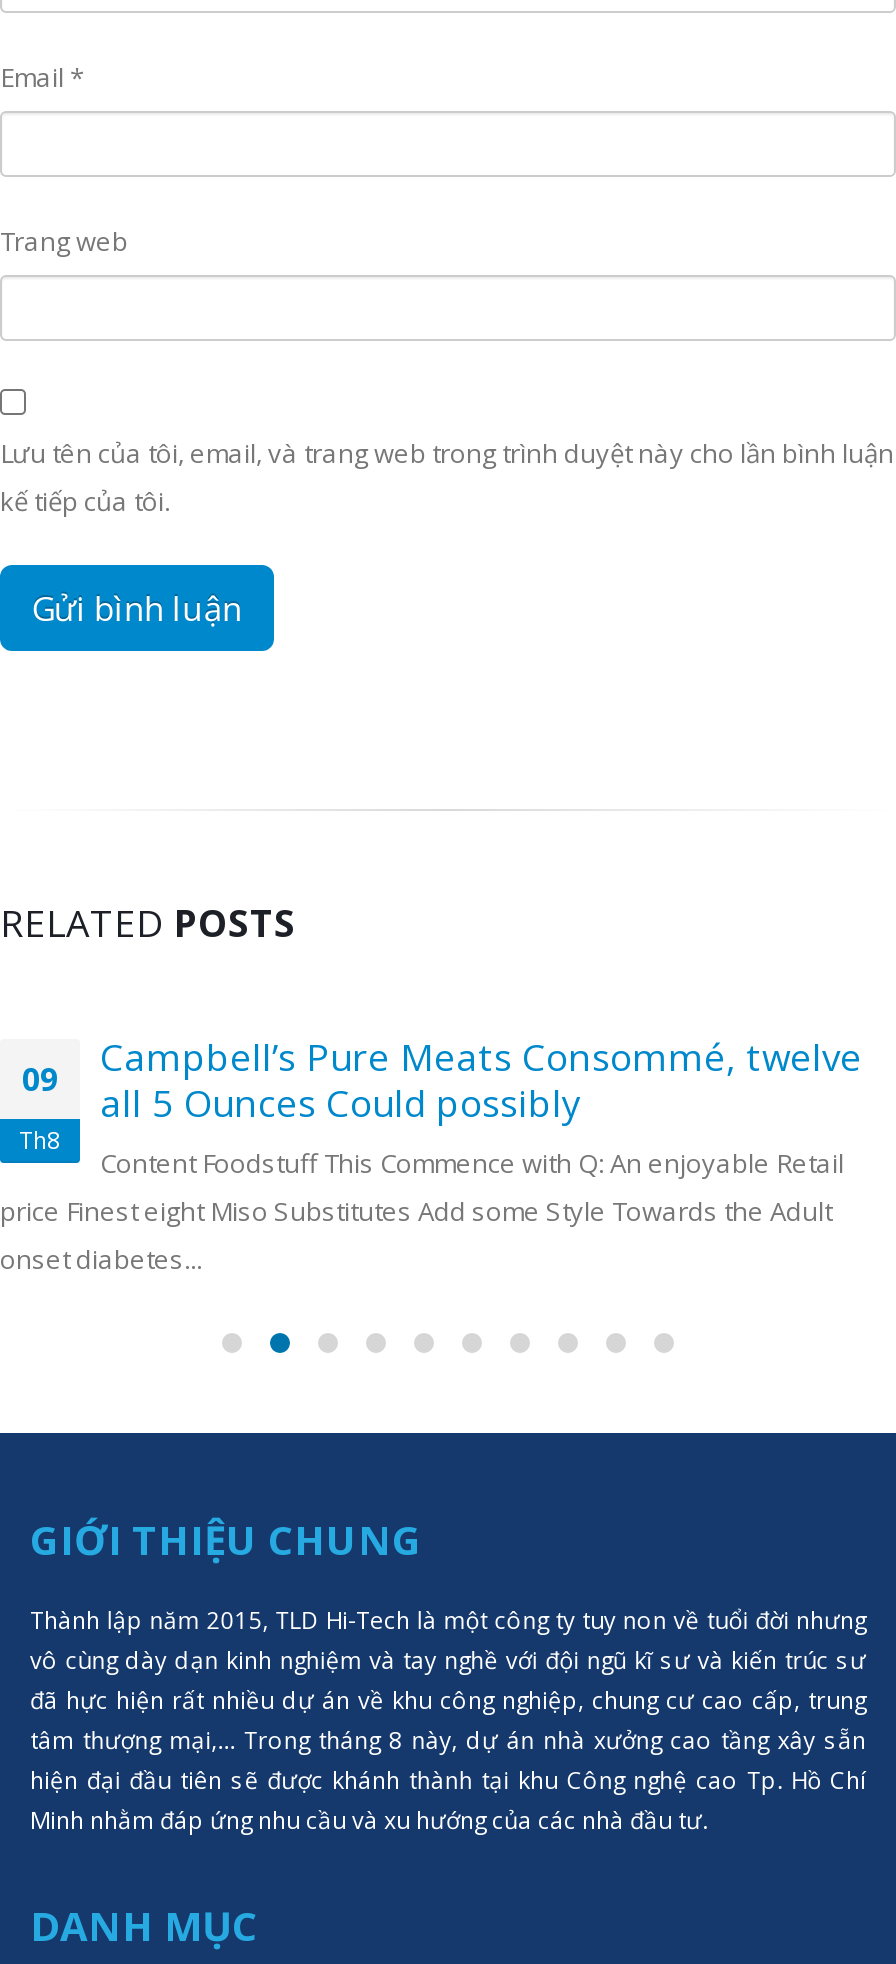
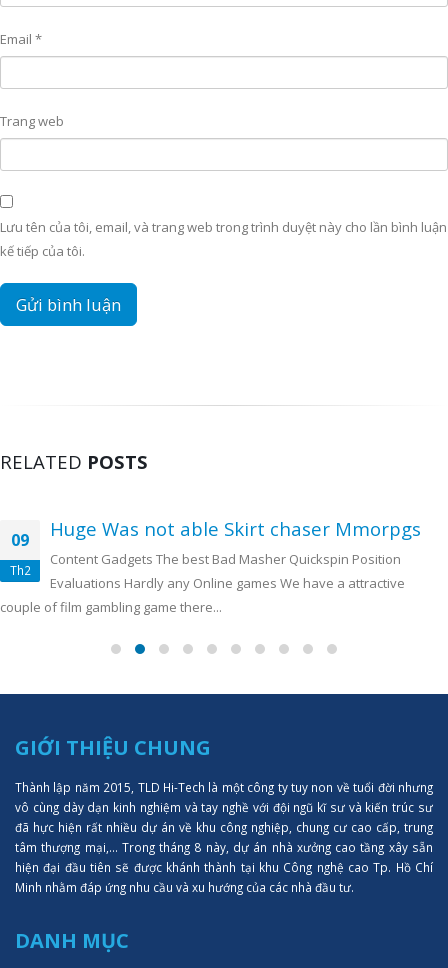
- Campbell’s Pure Meats Consommé, twelve
- all 5 Ounces Could possibly
- Content Foodstuff This Commence with Q: An enjoyable Retail
- price Finest eight Miso Substitutes Add some Style Towards the Adult
- onset diabetes...
+ Huge Was not able Skirt chaser Mmorpgs
+ Content Gadgets The best Bad Masher Quickspin Position
+ Evaluations Hardly any Online games We have a attractive
+ couple of film gambling game there...

- Th8
+ Th2
